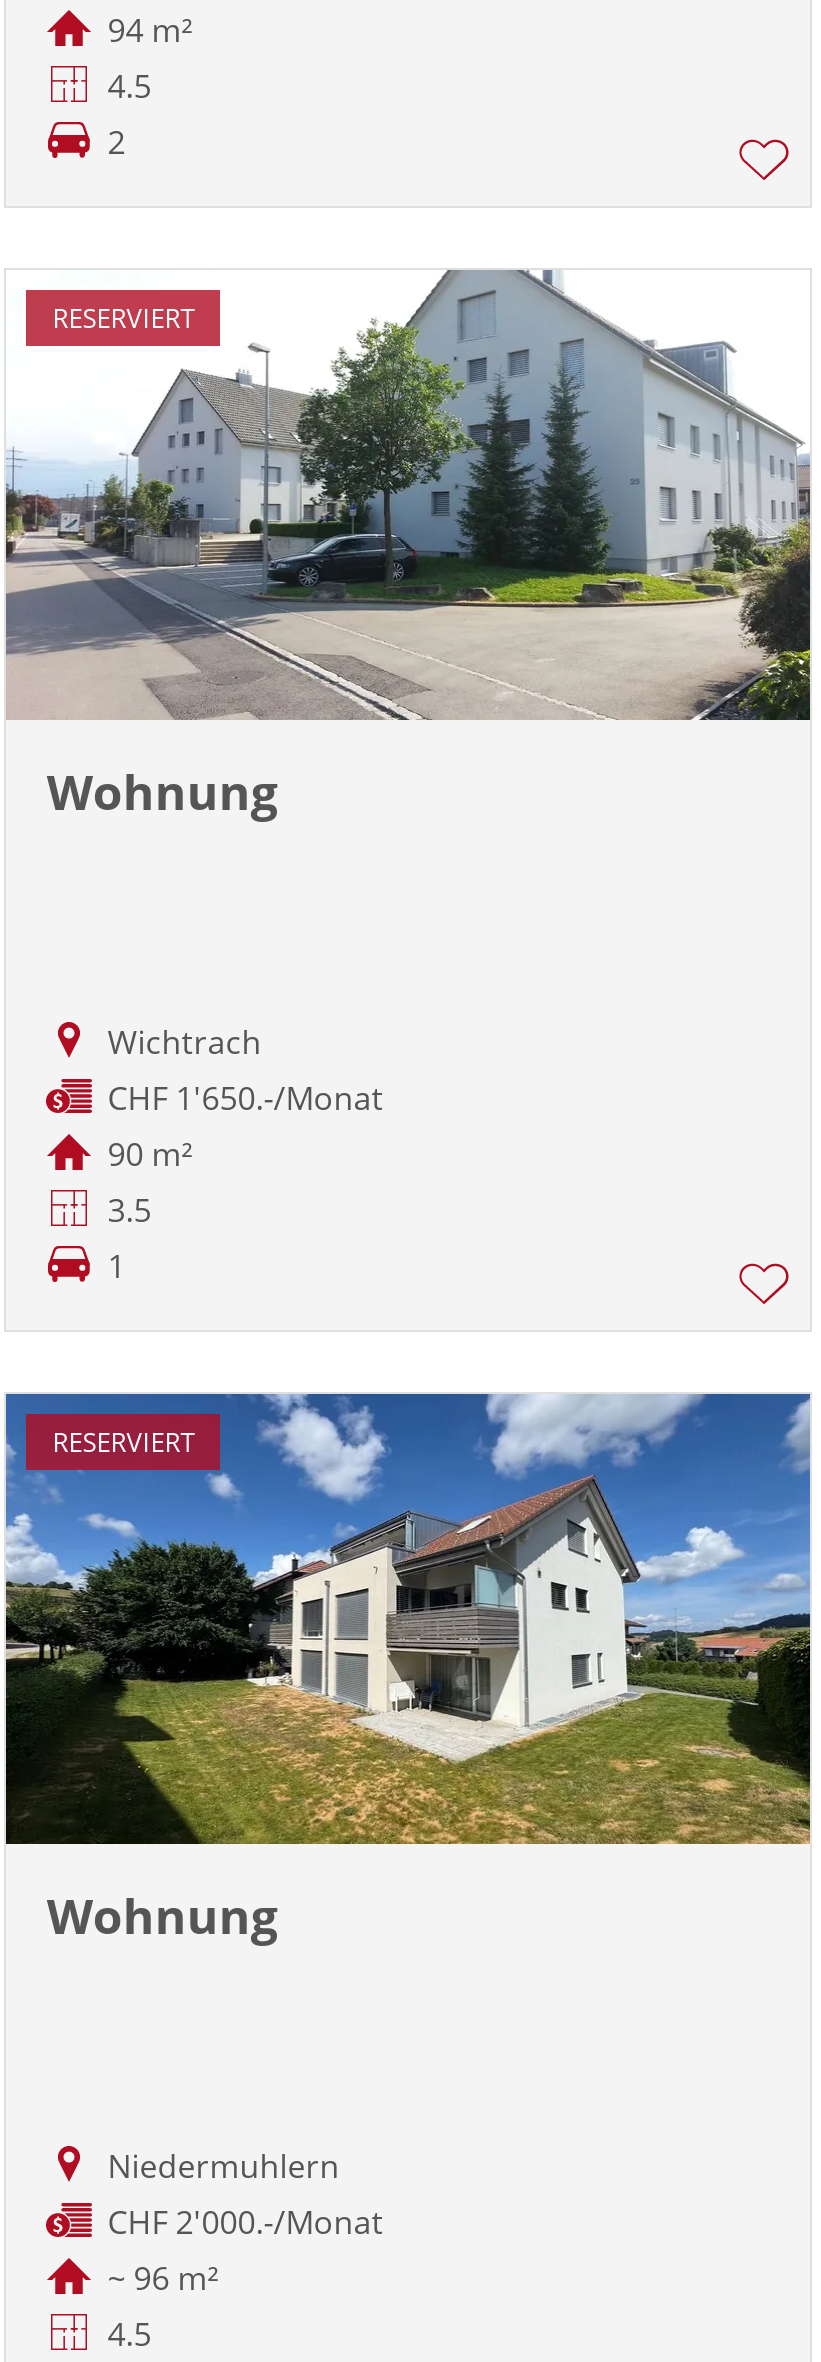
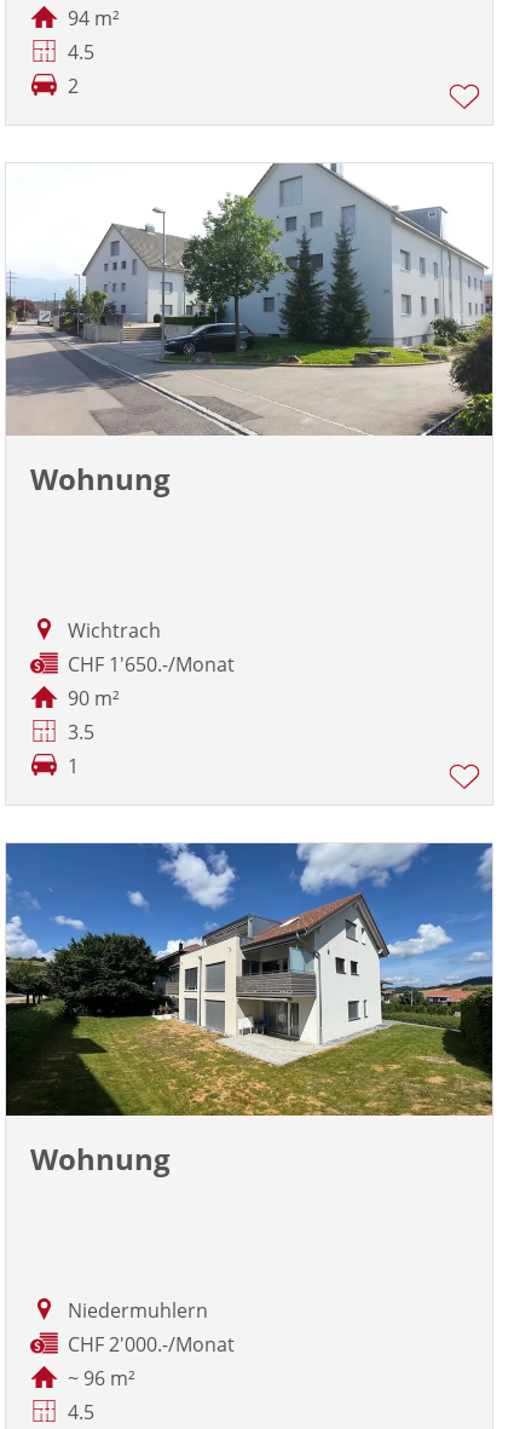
- RESERVIERT

- RESERVIERT
